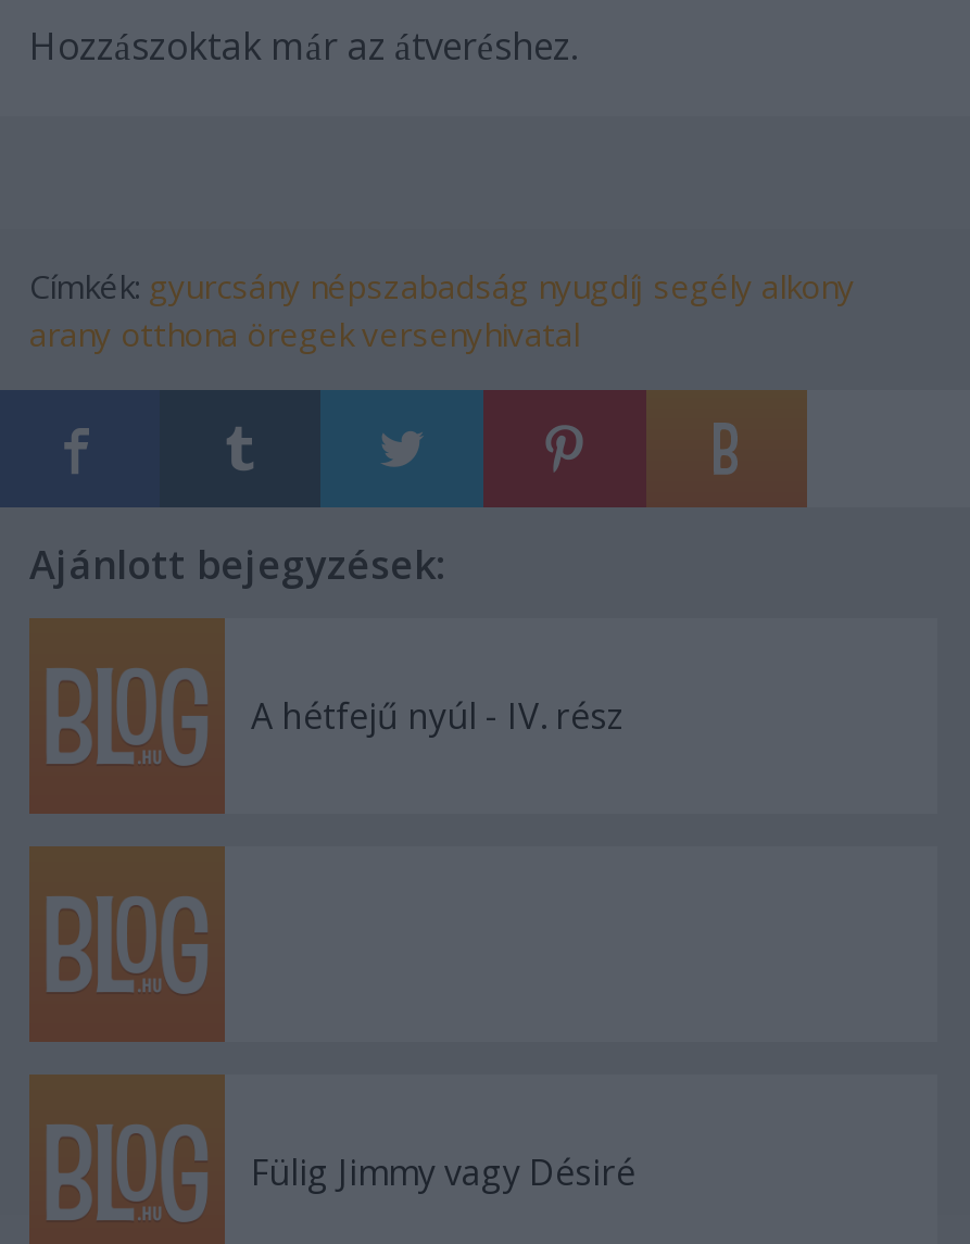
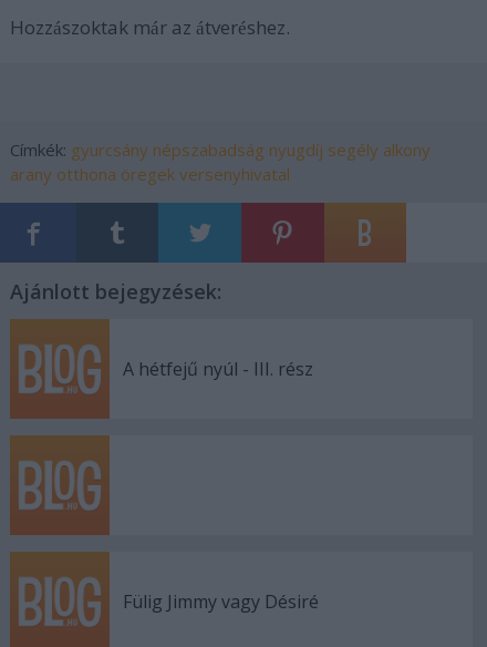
- A hétfejű nyúl - IV. rész
+ A hétfejű nyúl - III. rész
